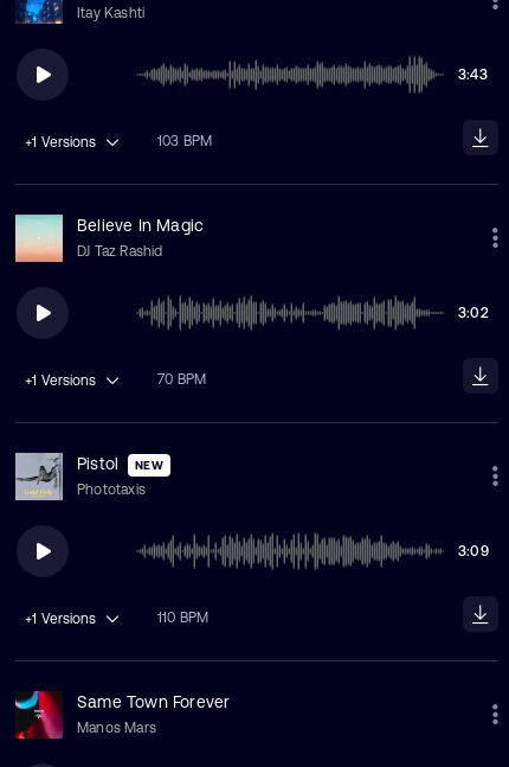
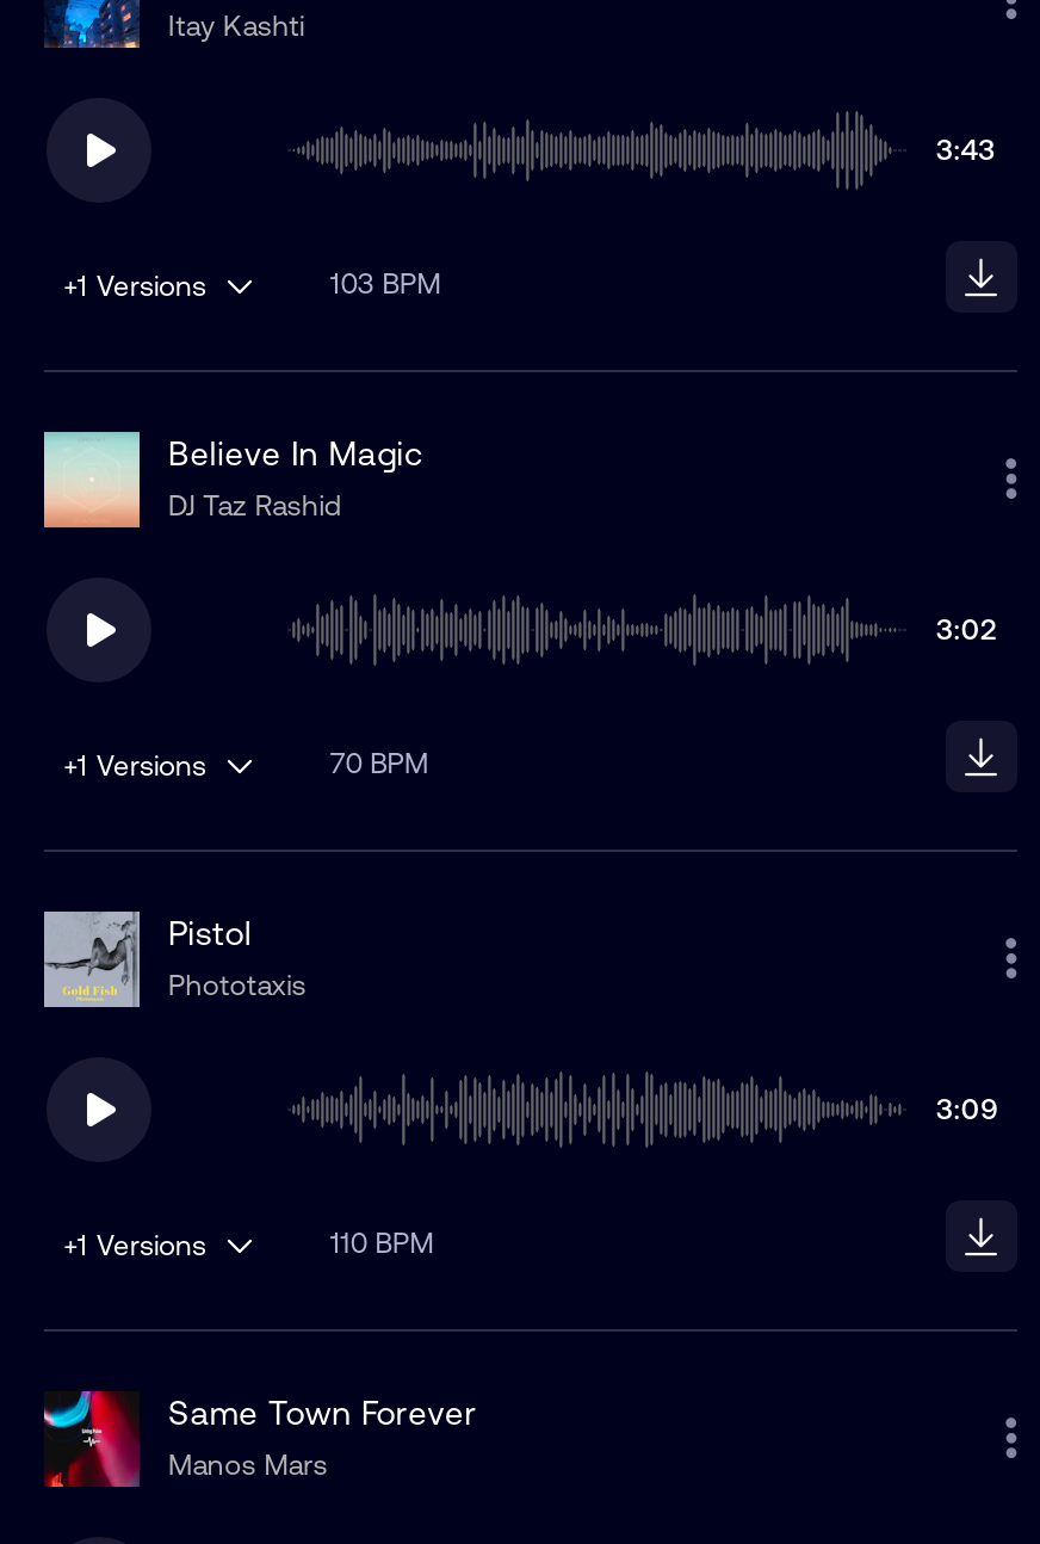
- NEW
